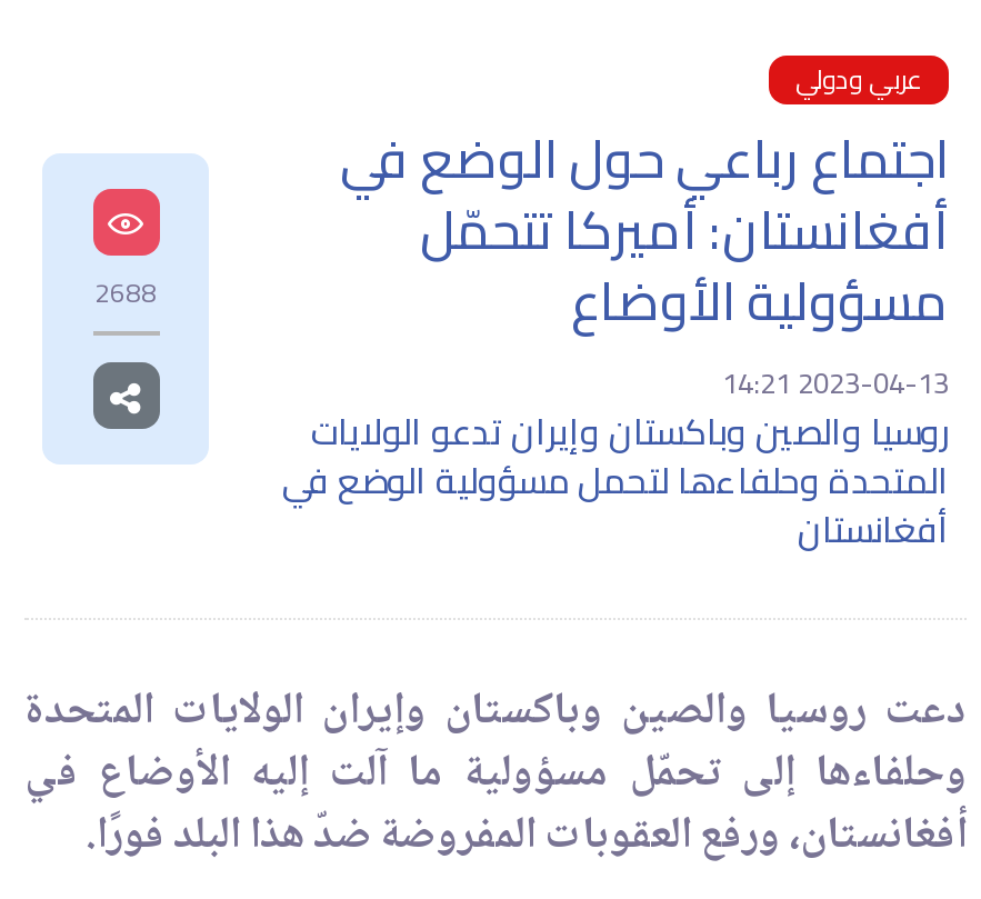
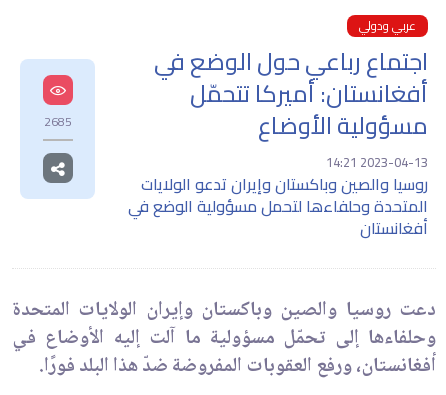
- 2688
+ 2685
